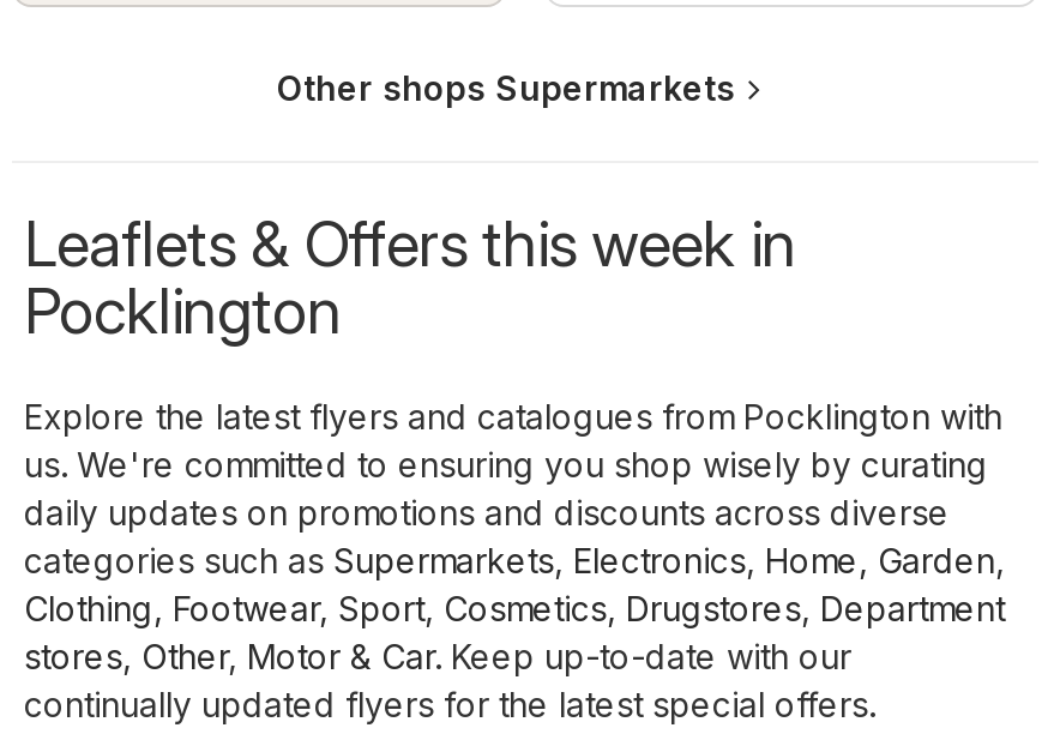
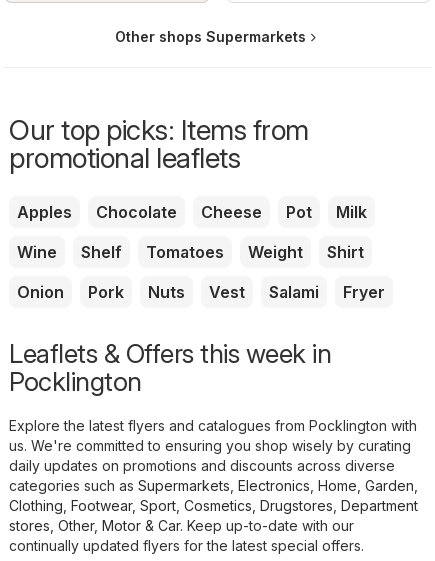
+ Our top picks: Items from
+ promotional leaflets
+ Apples
+ Chocolate
+ Cheese
+ Pot
+ Milk
+ Wine
+ Shelf
+ Tomatoes
+ Weight
+ Shirt
+ Onion
+ Pork
+ Nuts
+ Vest
+ Salami
+ Fryer
